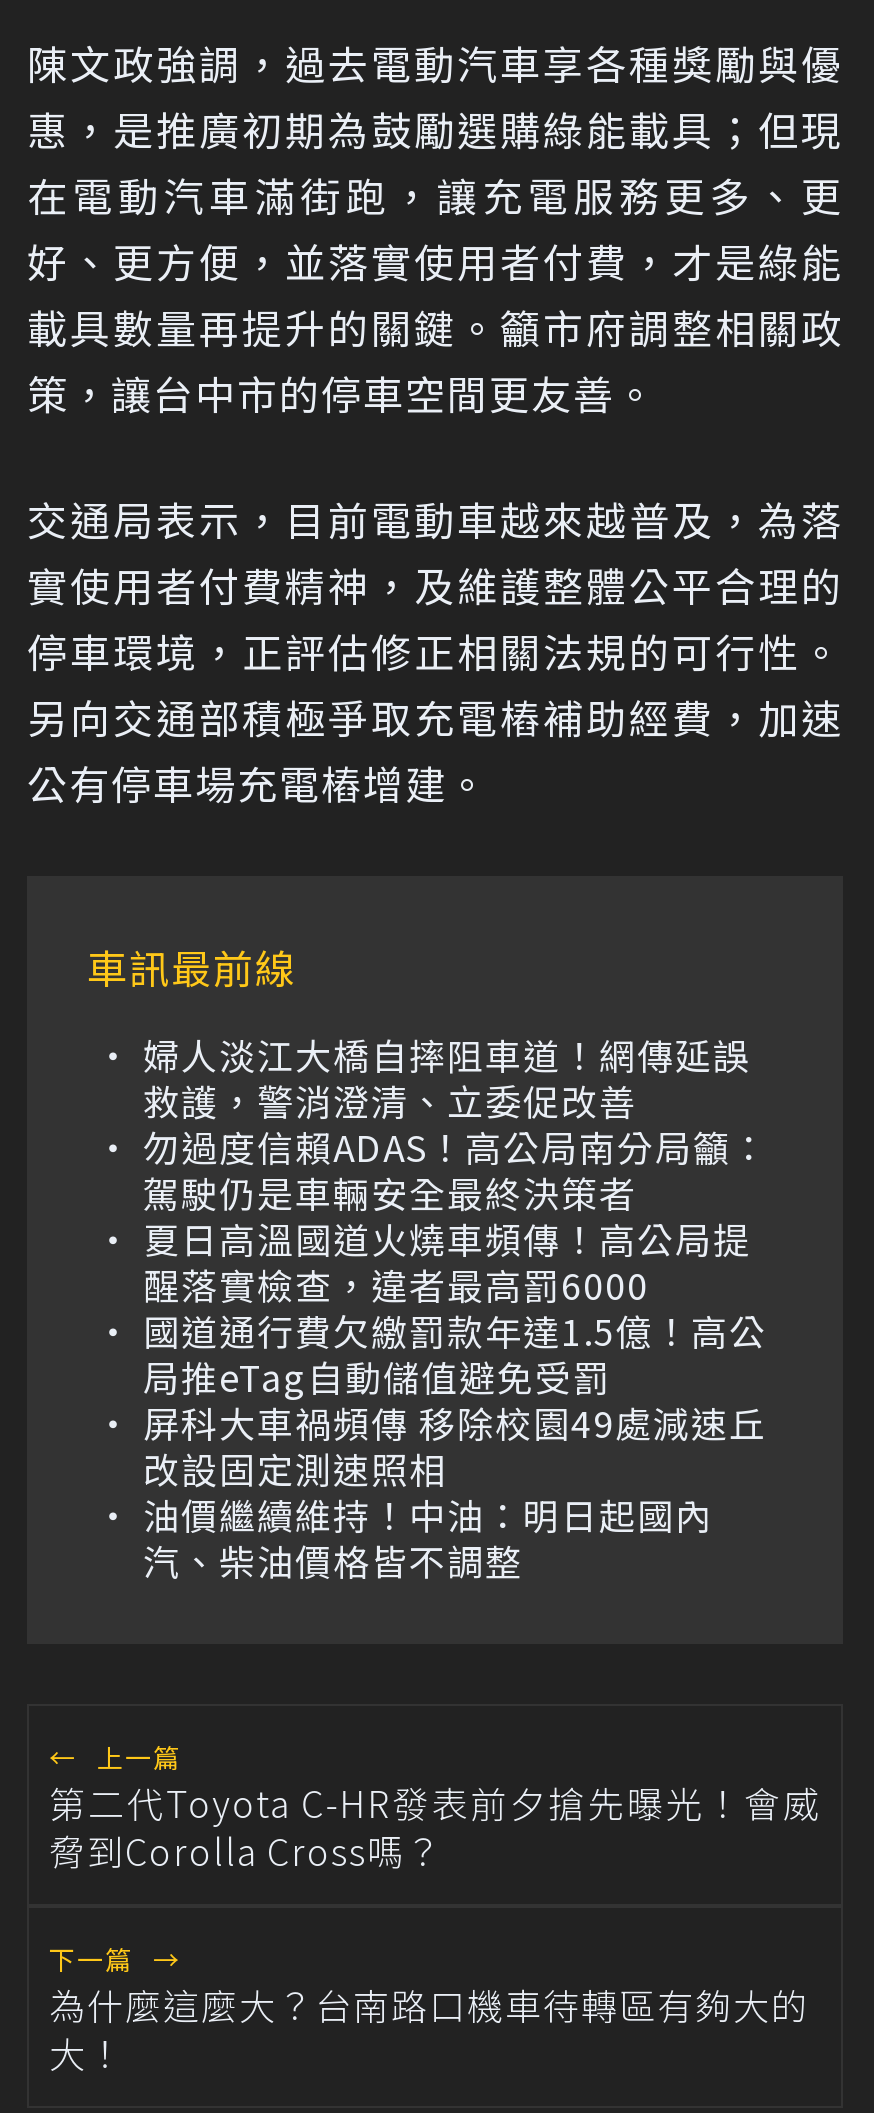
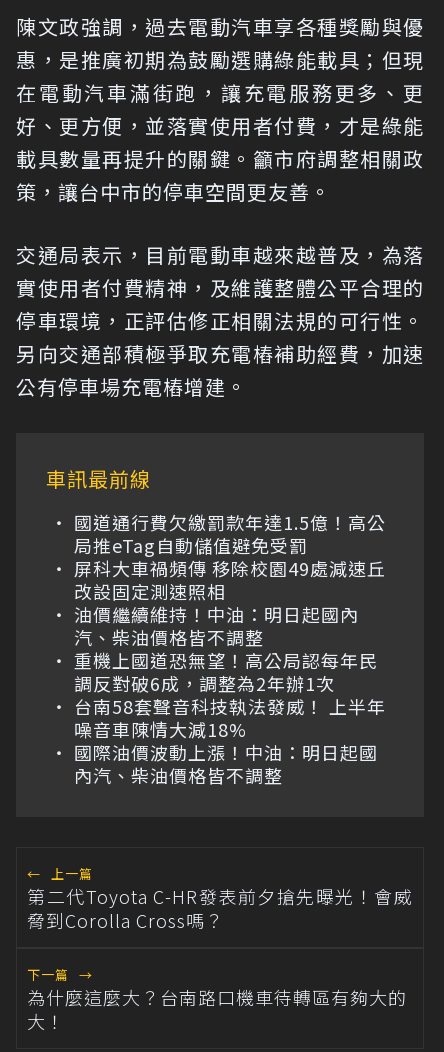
- 婦人淡江大橋自摔阻車道！網傳延誤
- 救護，警消澄清、立委促改善
- 勿過度信賴ADAS！高公局南分局籲：
- 駕駛仍是車輛安全最終決策者
- 夏日高溫國道火燒車頻傳！高公局提
- 醒落實檢查，違者最高罰6000

moved up: 國道通行費欠繳罰款年達1.5億！高公 | 局推eTag自動儲值避免受罰 | 屏科大車禍頻傳 移除校園49處減速丘 | 改設固定測速照相 | 油價繼續維持！中油：明日起國內 | 汽、柴油價格皆不調整

+ 重機上國道恐無望！高公局認每年民
+ 調反對破6成，調整為2年辦1次
+ 台南58套聲音科技執法發威！ 上半年
+ 噪音車陳情大減18%
+ 國際油價波動上漲！中油：明日起國
+ 內汽、柴油價格皆不調整
